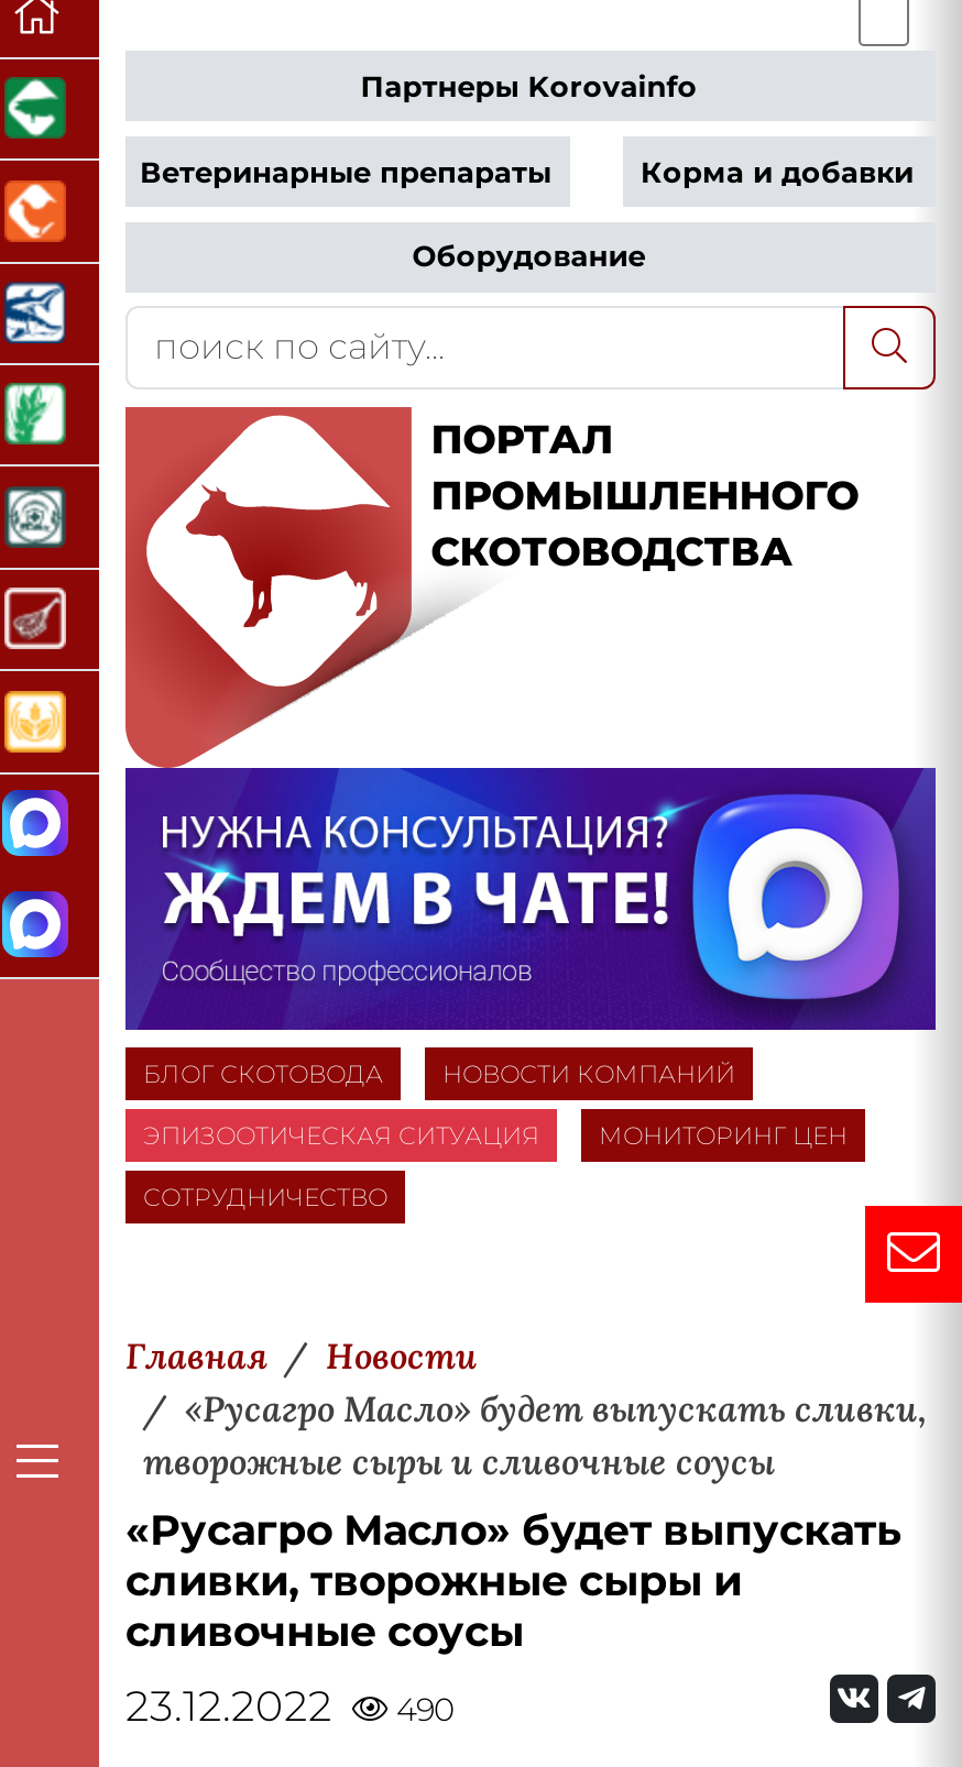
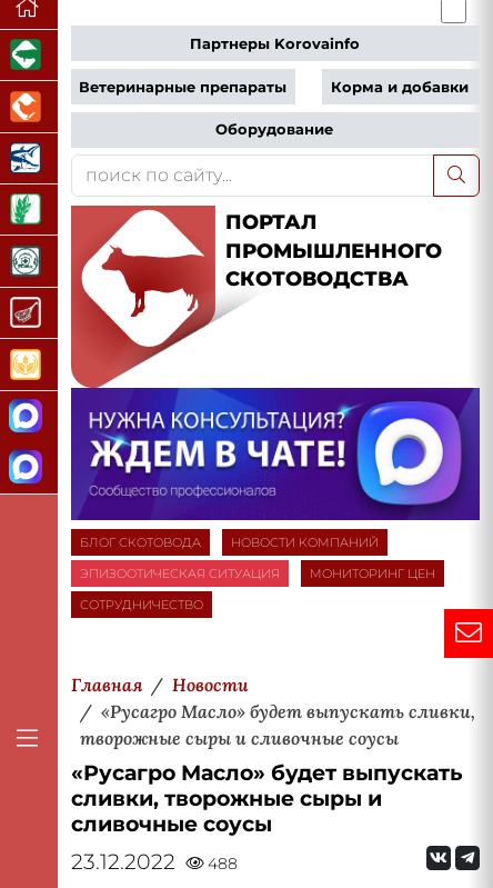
- 23.12.2022 490
+ 23.12.2022 488
